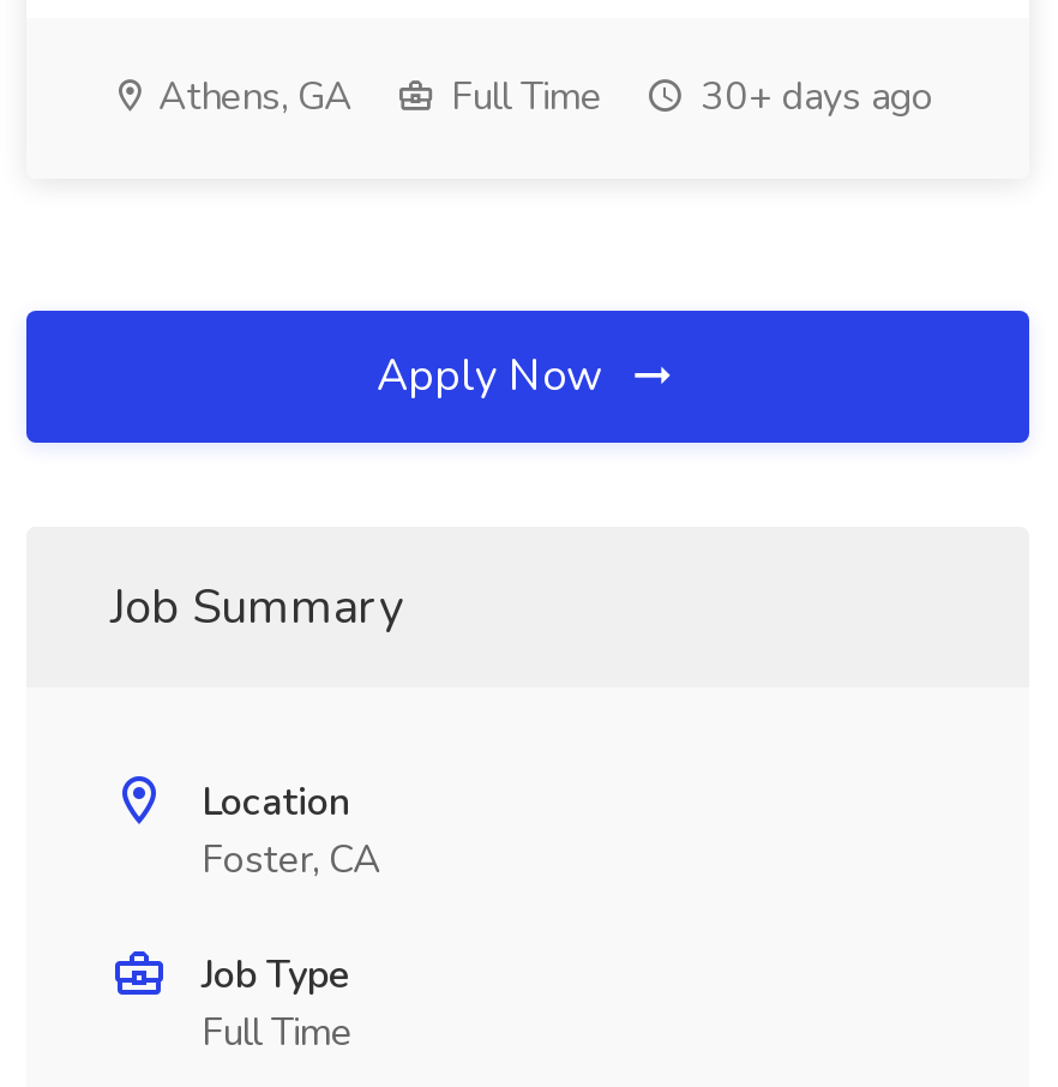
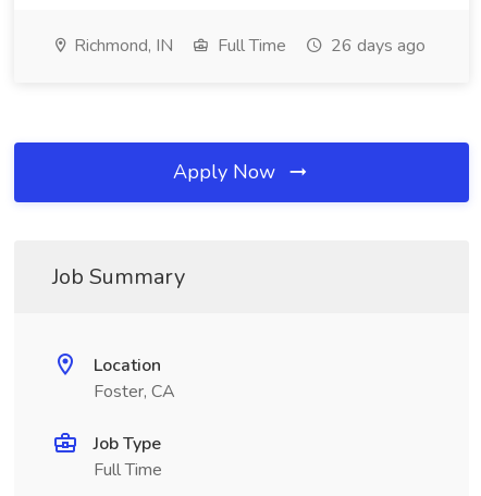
- Athens, GA
+ Richmond, IN

- 30+ days ago
+ 26 days ago
